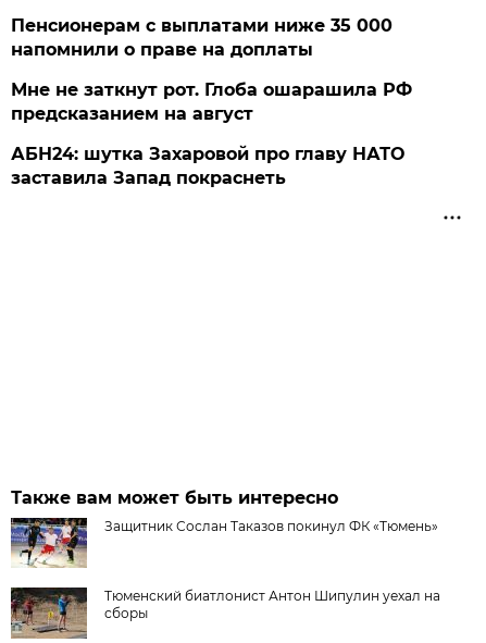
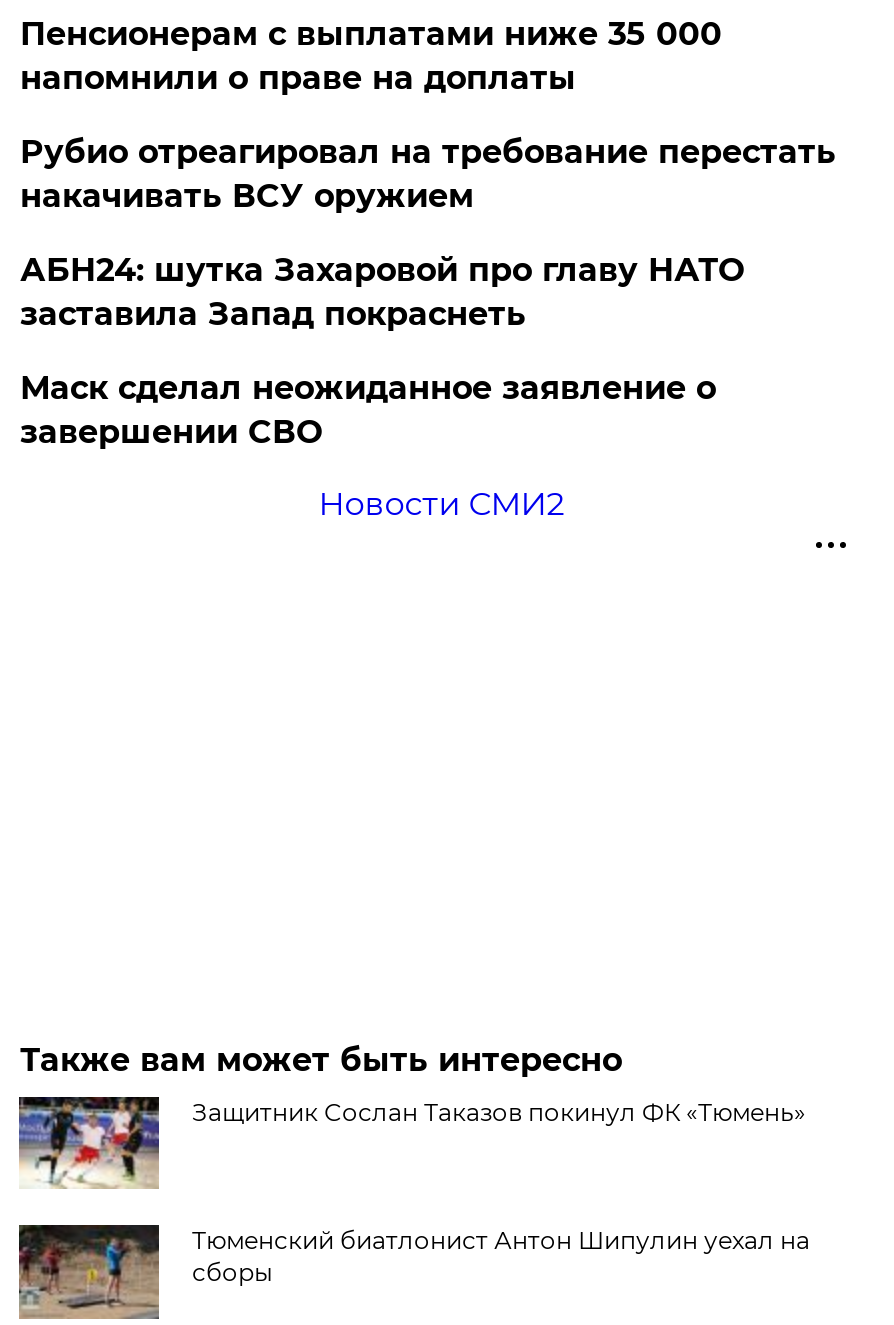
- Мне не заткнут рот. Глоба ошарашила РФ
- предсказанием на август
+ Рубио отреагировал на требование перестать
+ накачивать ВСУ оружием

+ Маск сделал неожиданное заявление о
+ завершении СВО
+ Новости СМИ2
